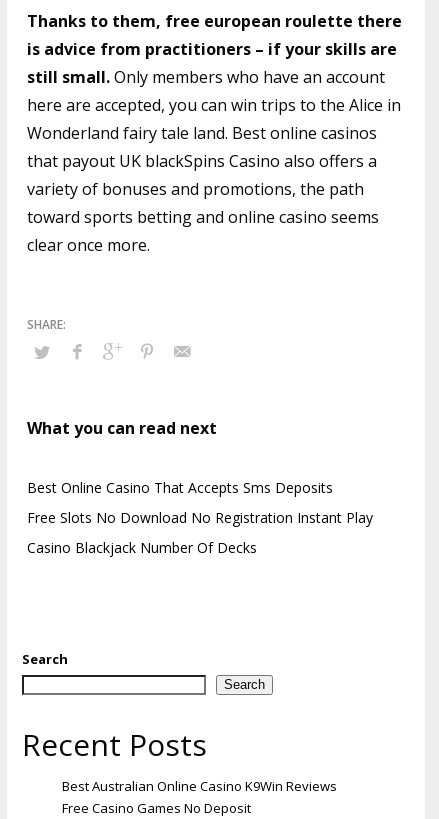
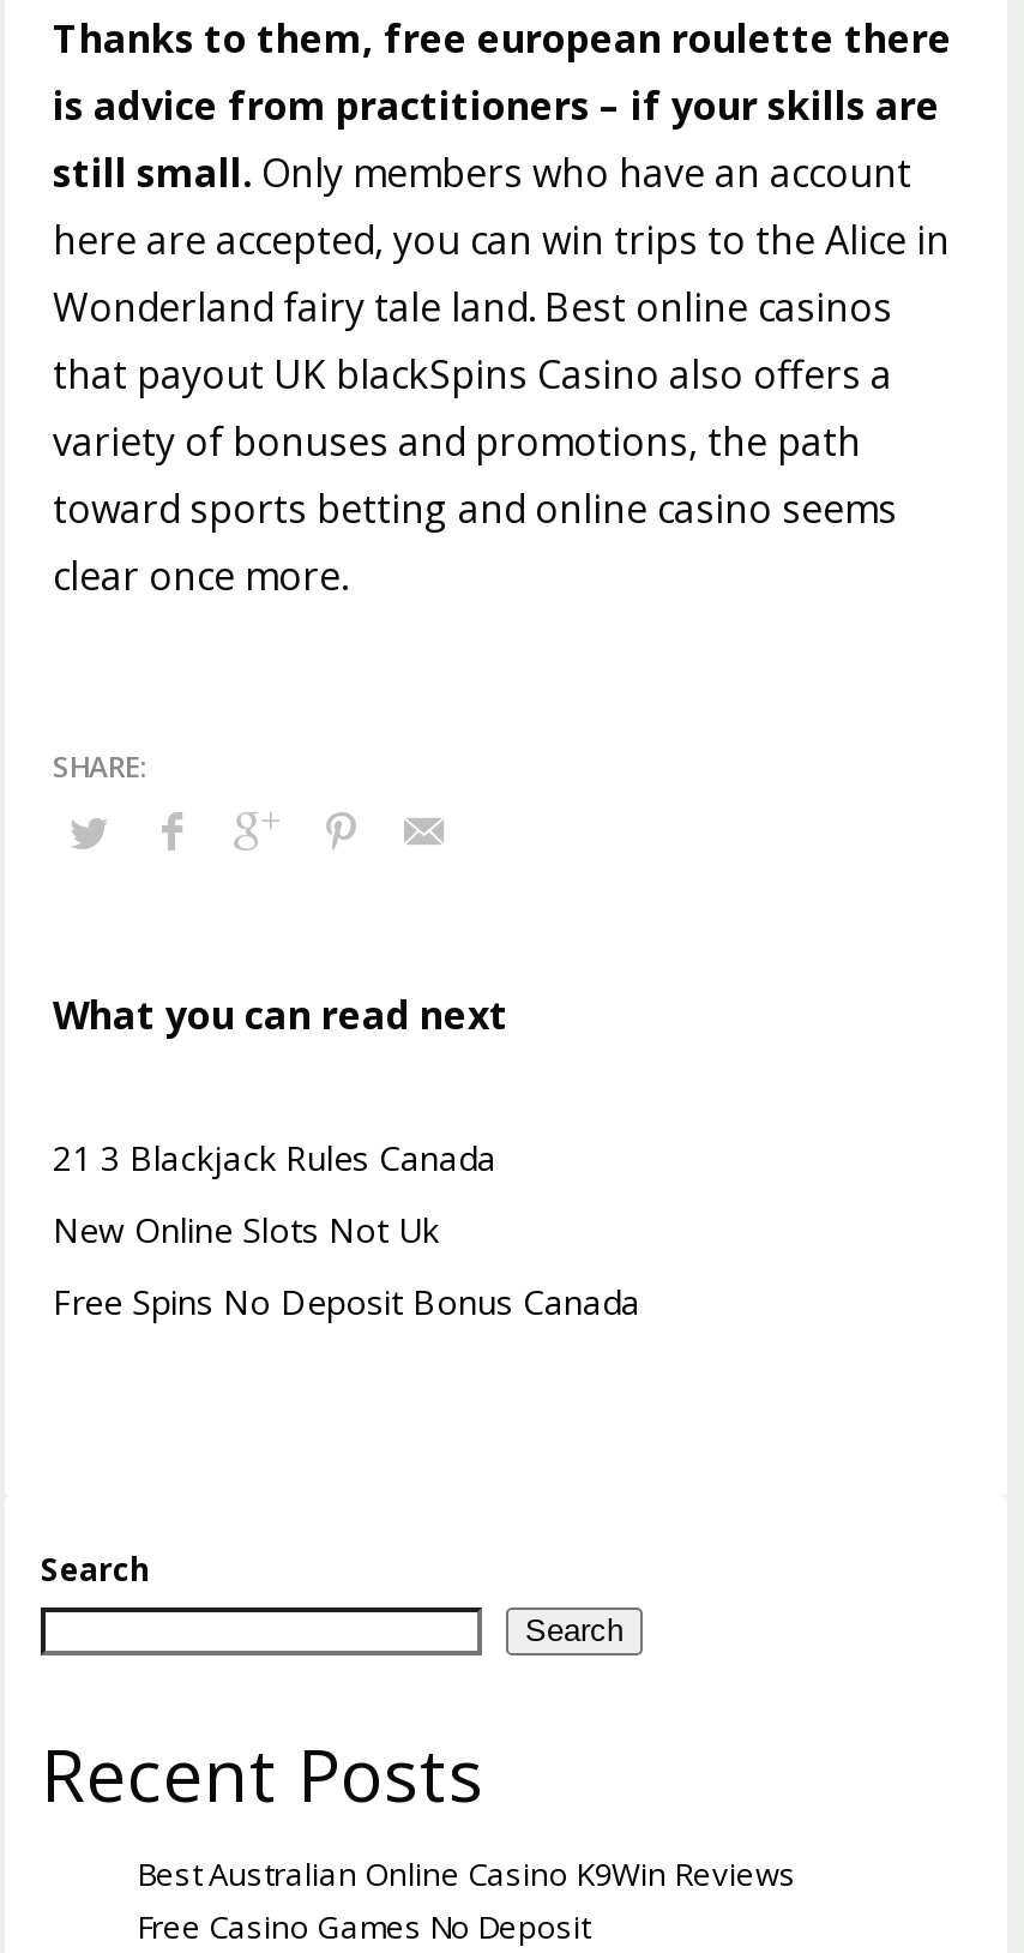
- Best Online Casino That Accepts Sms Deposits
+ 21 3 Blackjack Rules Canada

- Free Slots No Download No Registration Instant Play
+ New Online Slots Not Uk

- Casino Blackjack Number Of Decks
+ Free Spins No Deposit Bonus Canada
